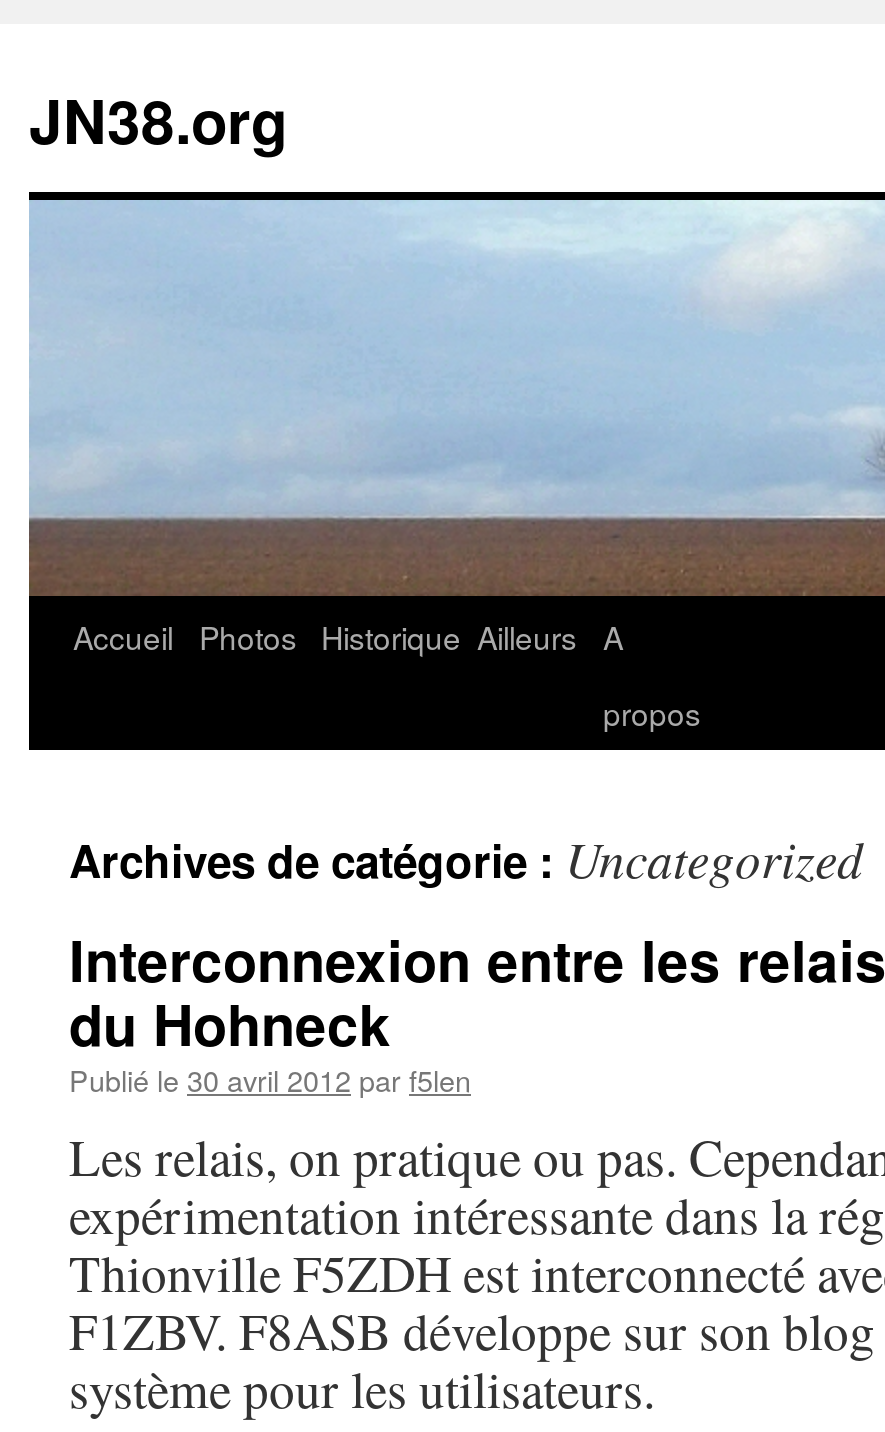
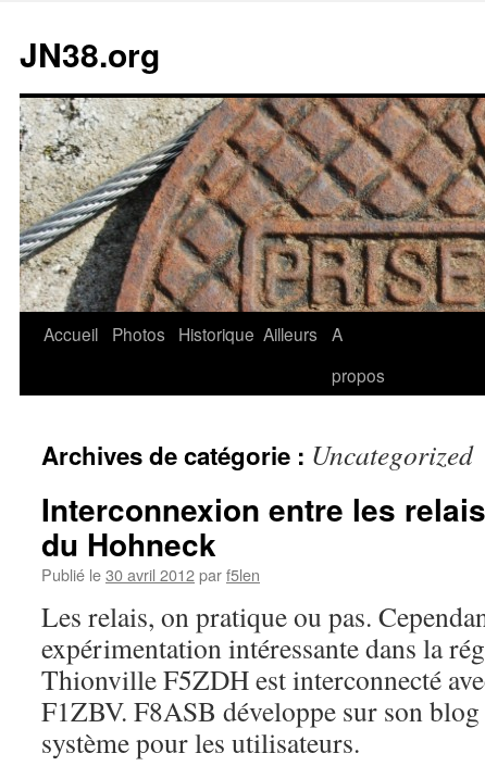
- [image]
+ [image]
